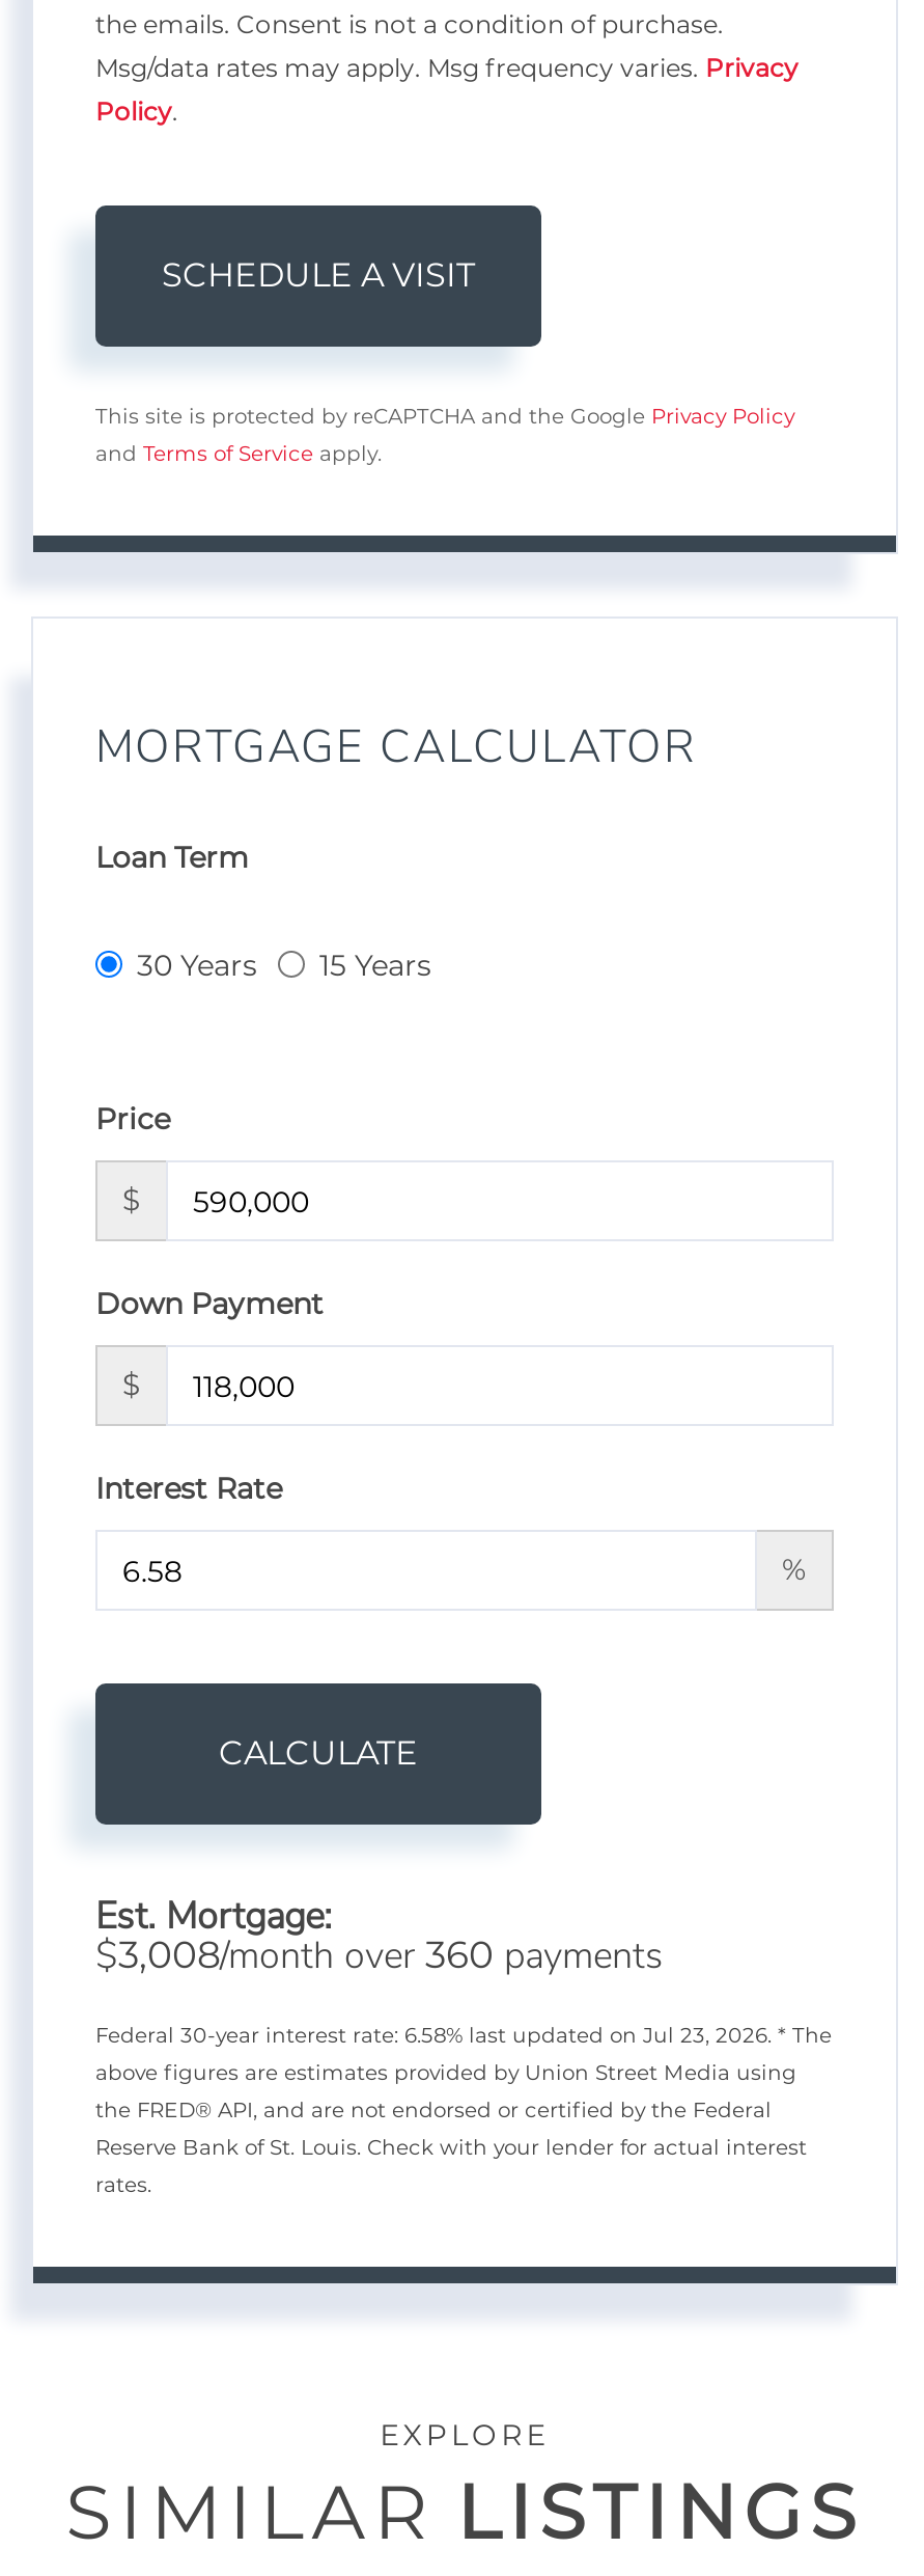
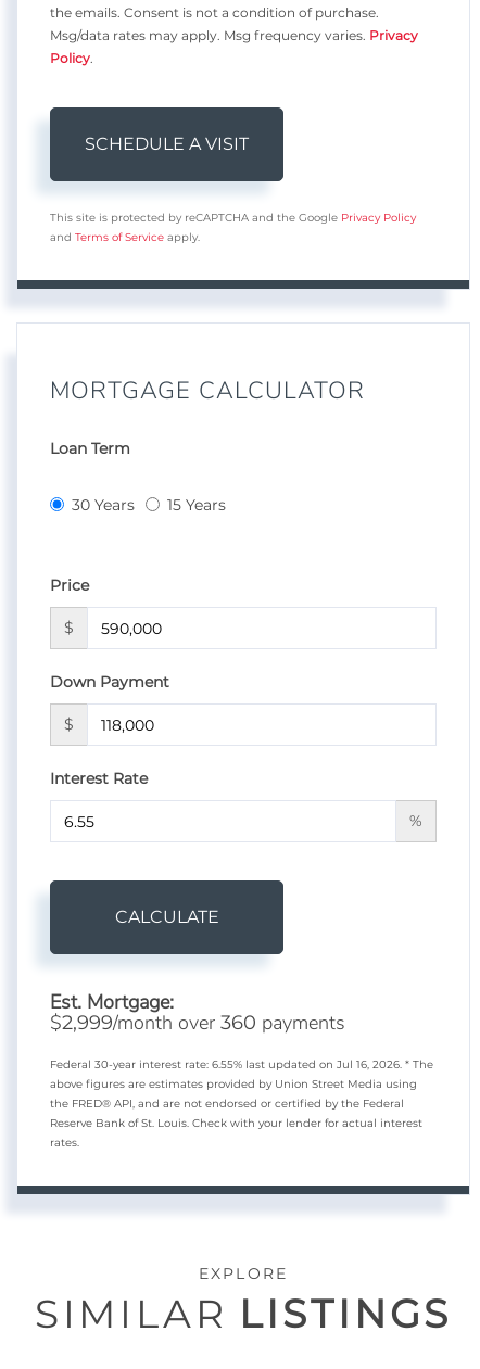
- $3,008/month over 360 payments
+ $2,999/month over 360 payments

- Federal 30-year interest rate: 6.58% last updated on Jul 23, 2026. * The
+ Federal 30-year interest rate: 6.55% last updated on Jul 16, 2026. * The
